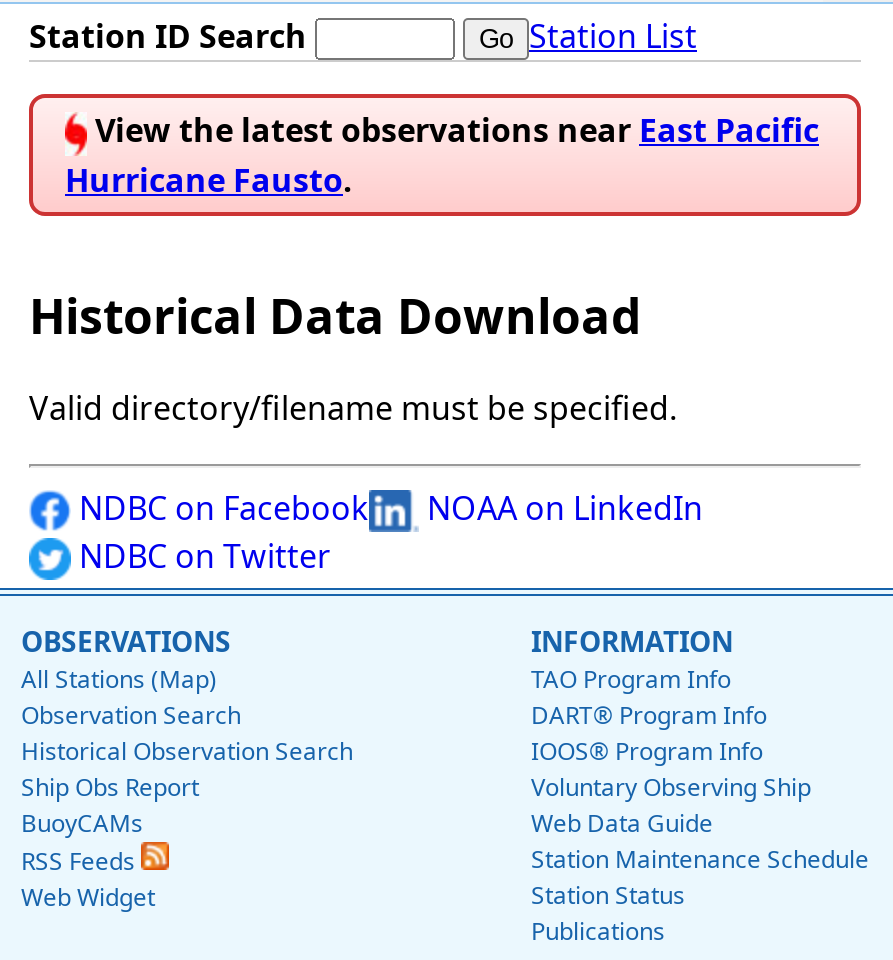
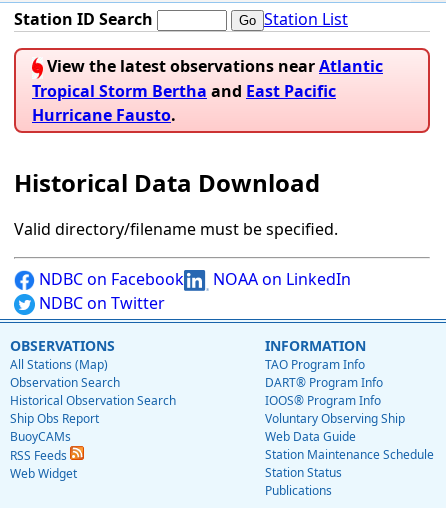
- View the latest observations near East Pacific
+ View the latest observations near Atlantic
+ Tropical Storm Bertha and East Pacific
